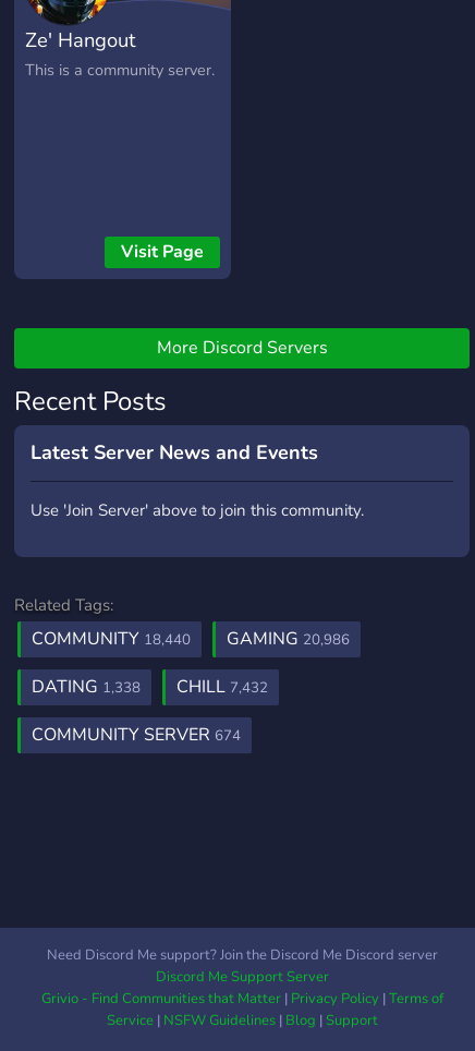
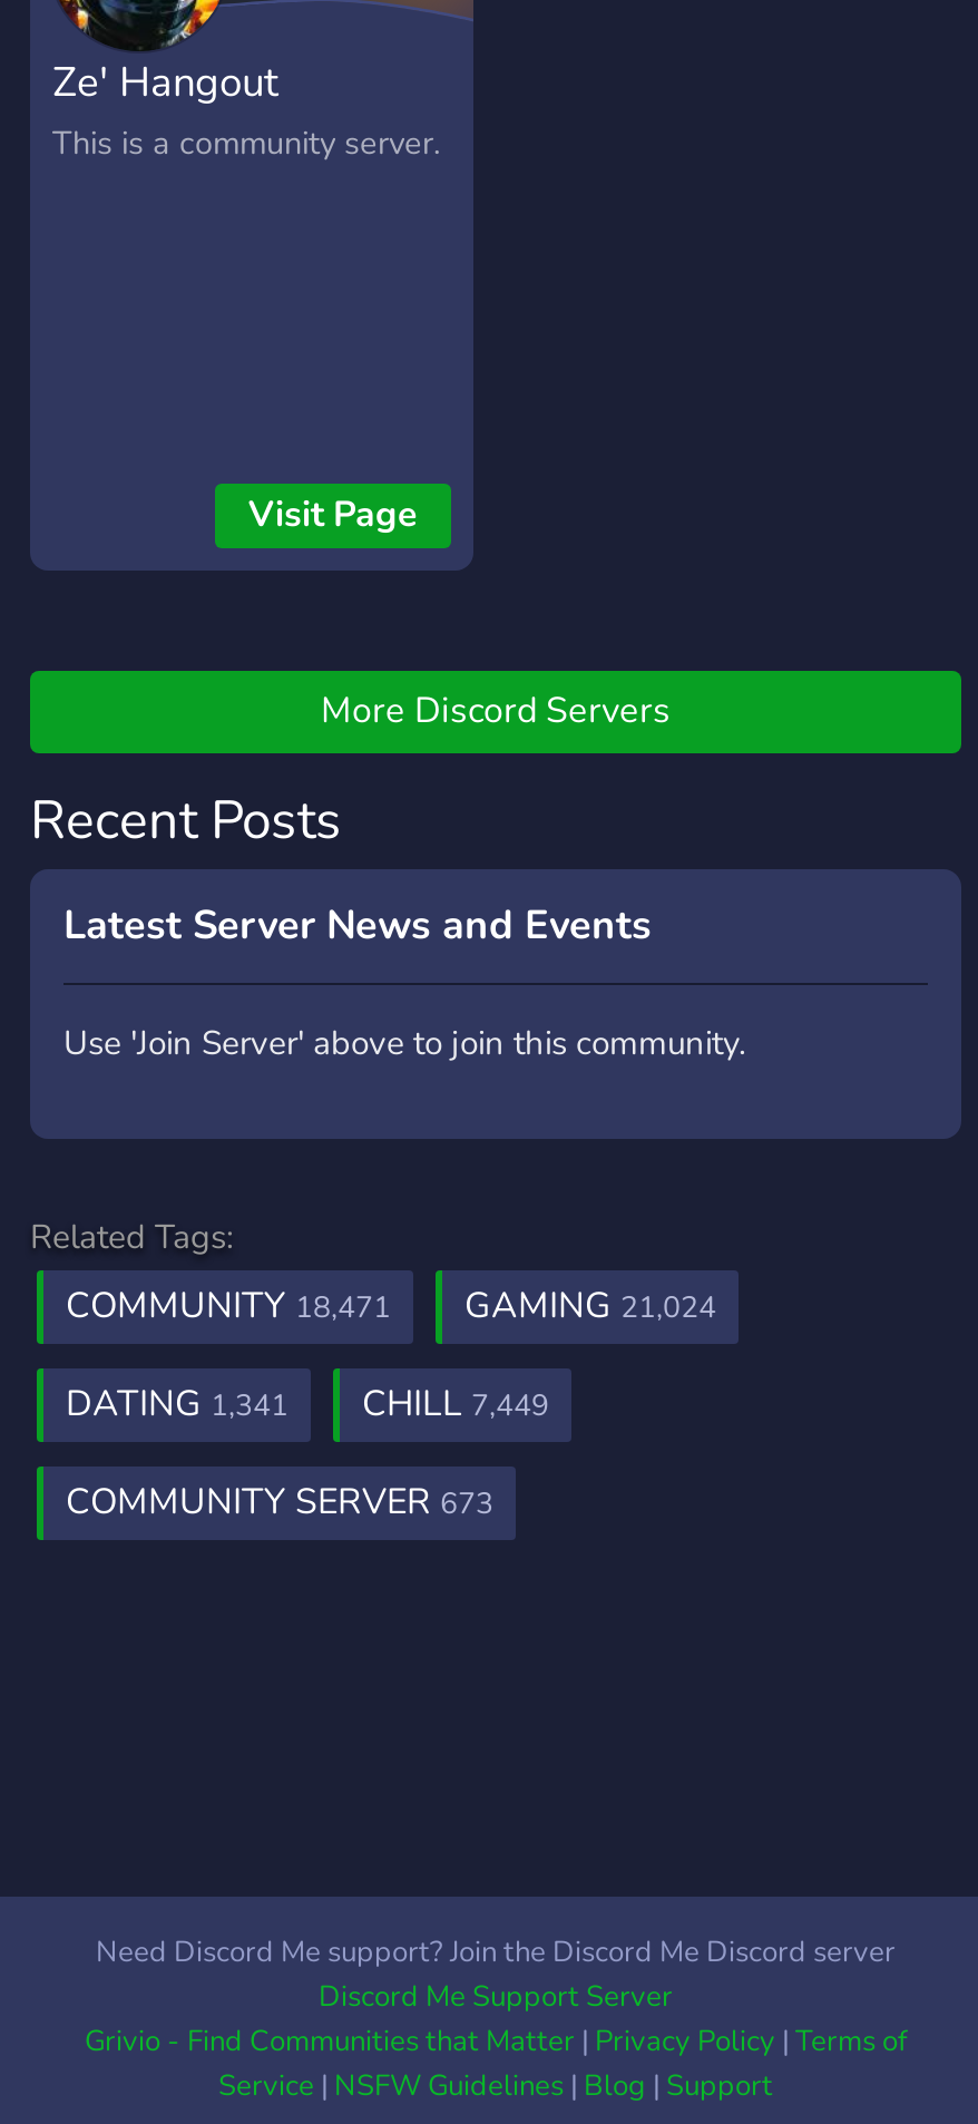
- COMMUNITY 18,440
+ COMMUNITY 18,471

- GAMING 20,986
+ GAMING 21,024

- DATING 1,338
+ DATING 1,341

- CHILL 7,432
+ CHILL 7,449

- COMMUNITY SERVER 674
+ COMMUNITY SERVER 673
